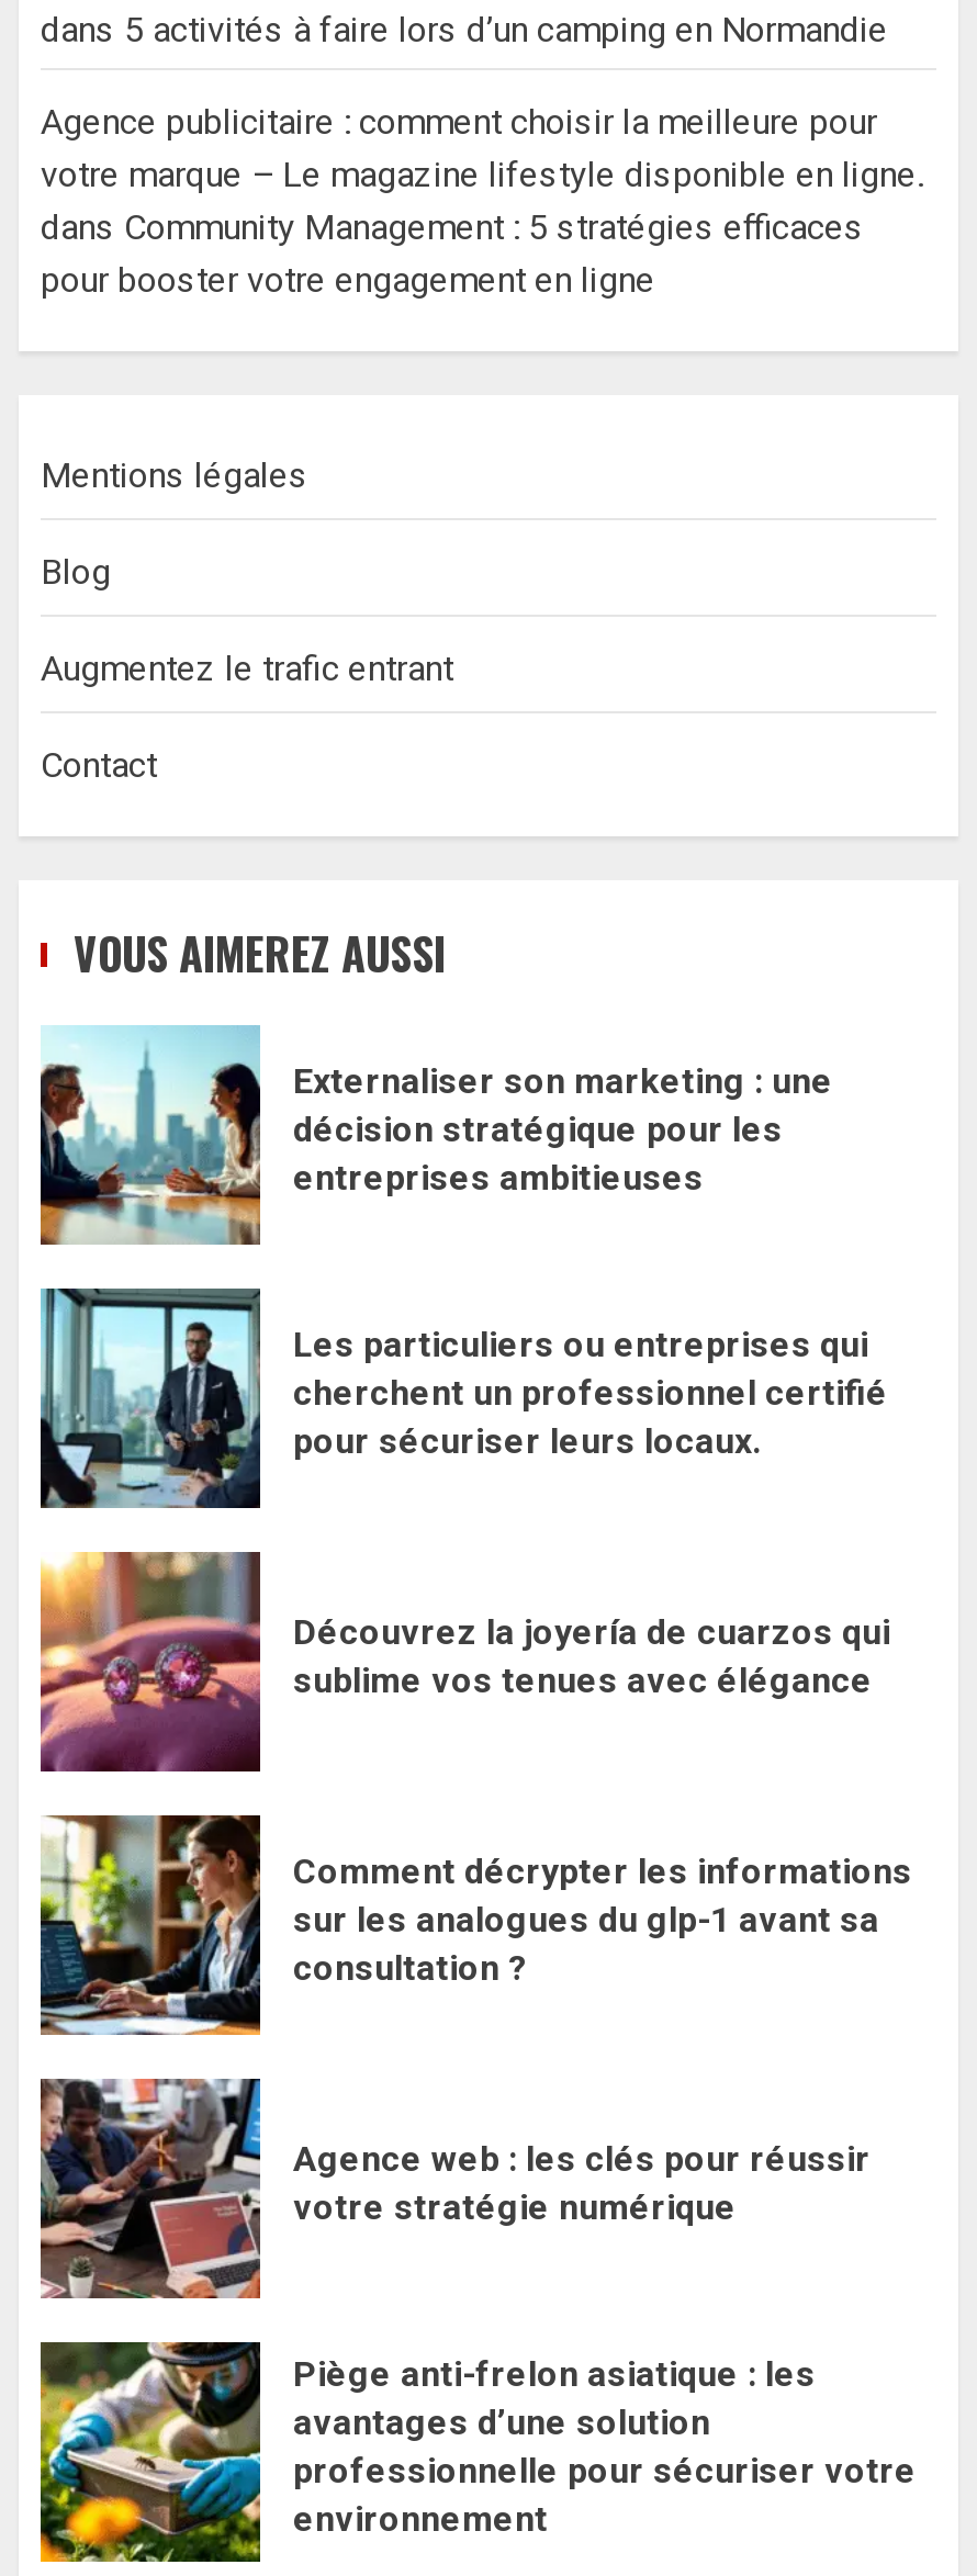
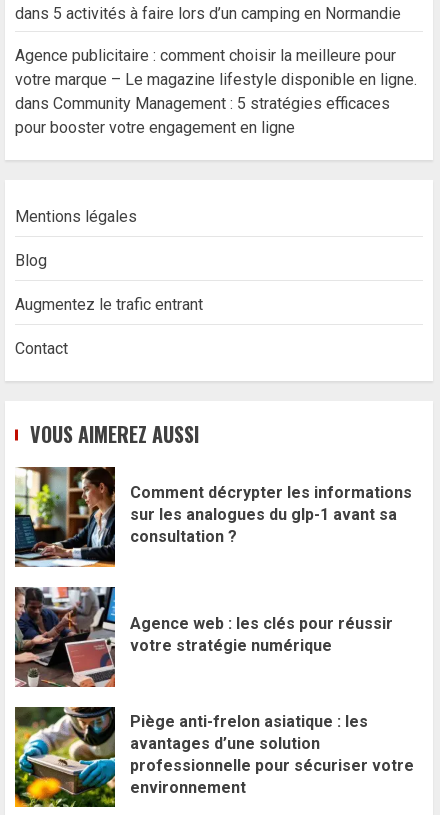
- [image]
- Externaliser son marketing : une
- décision stratégique pour les
- entreprises ambitieuses

- [image]
- Les particuliers ou entreprises qui
- cherchent un professionnel certifié
- pour sécuriser leurs locaux.

- [image]
- Découvrez la joyería de cuarzos qui
- sublime vos tenues avec élégance
